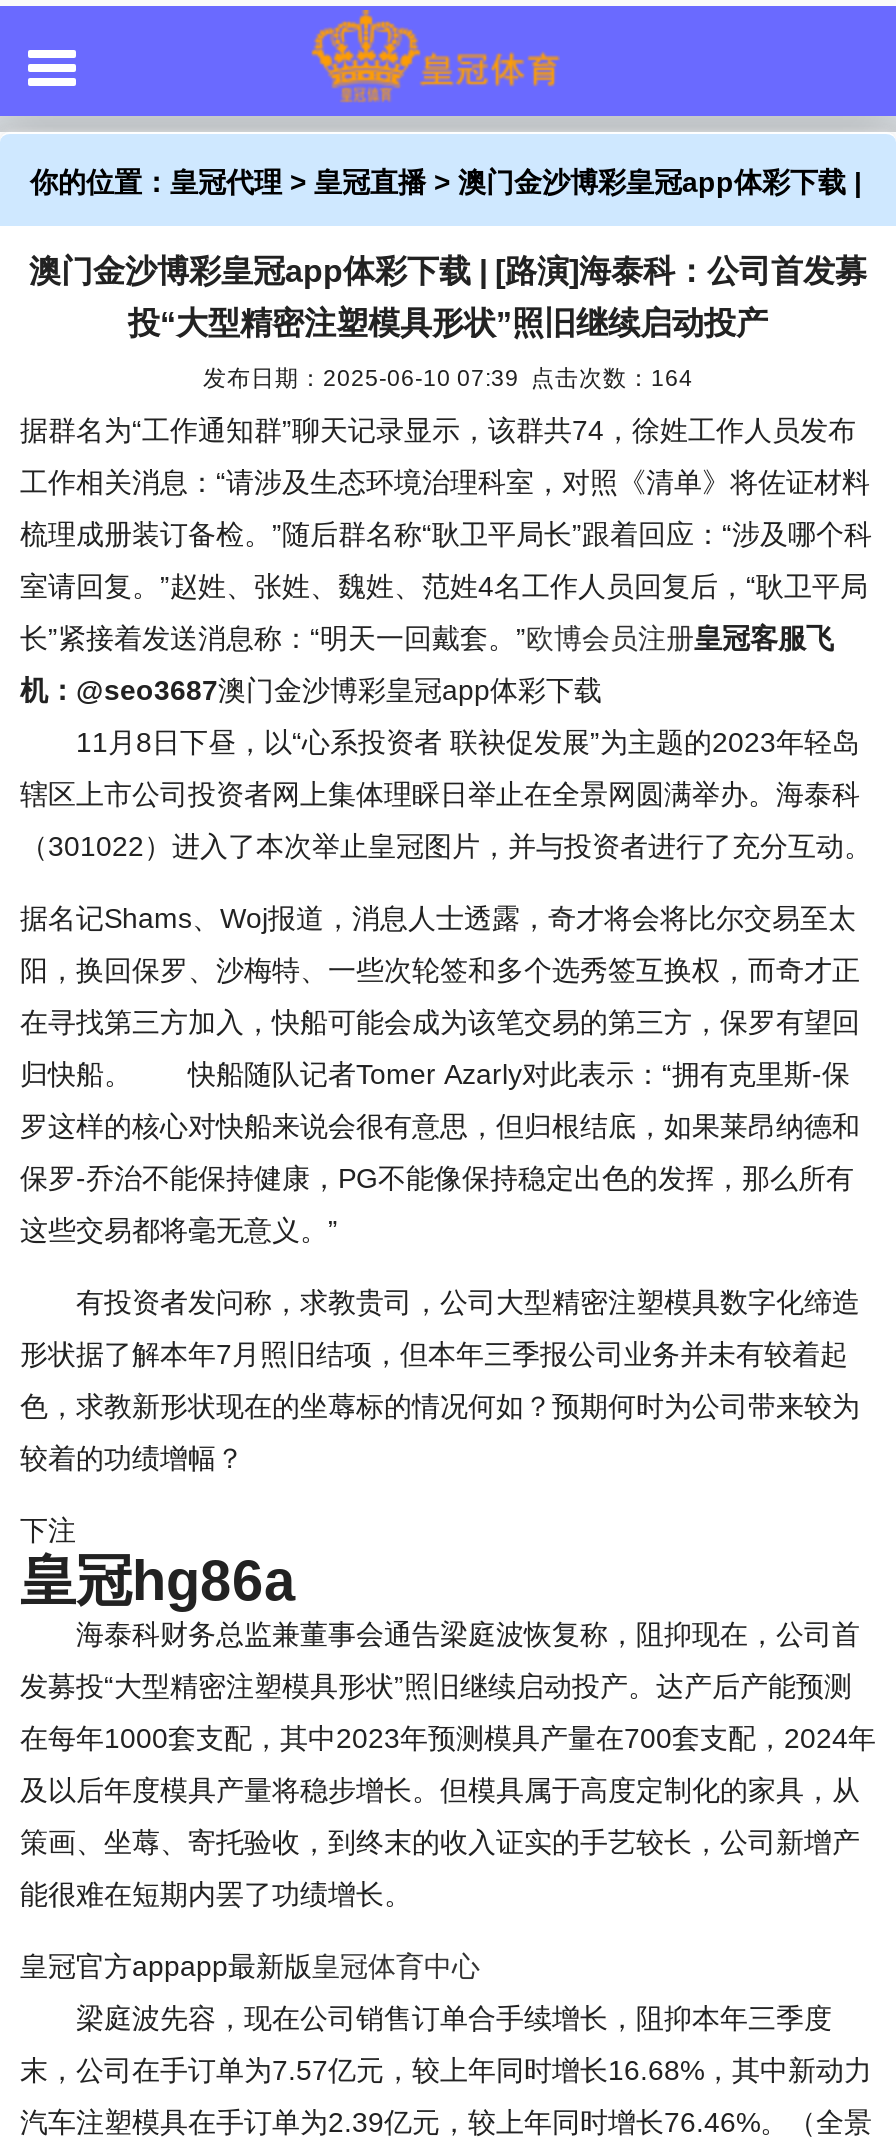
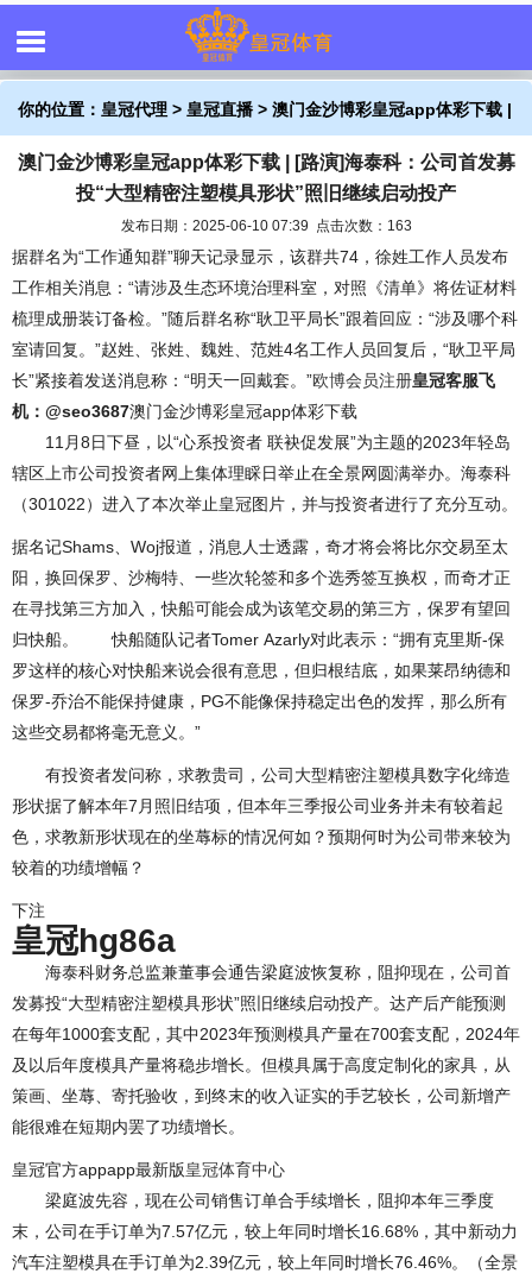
- 发布日期：2025-06-10 07:39 点击次数：164
+ 发布日期：2025-06-10 07:39 点击次数：163
